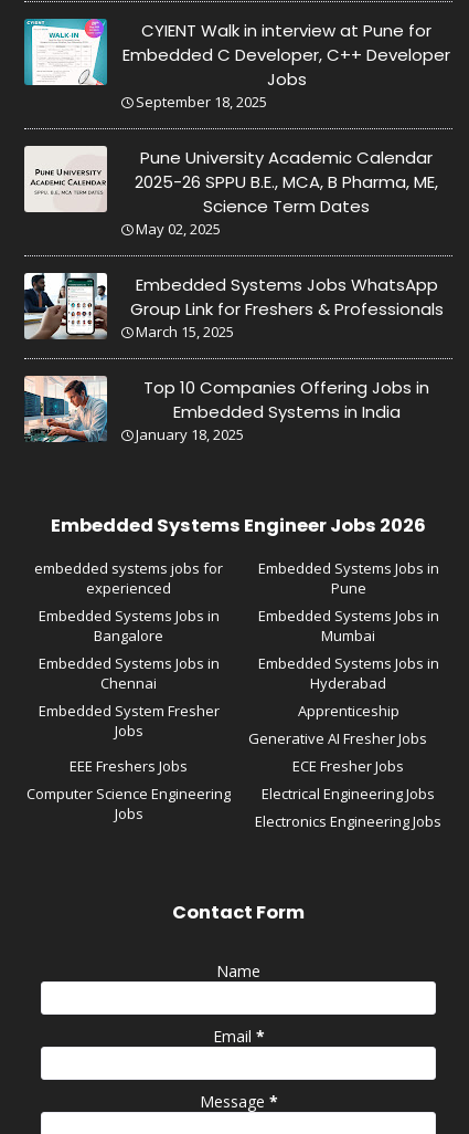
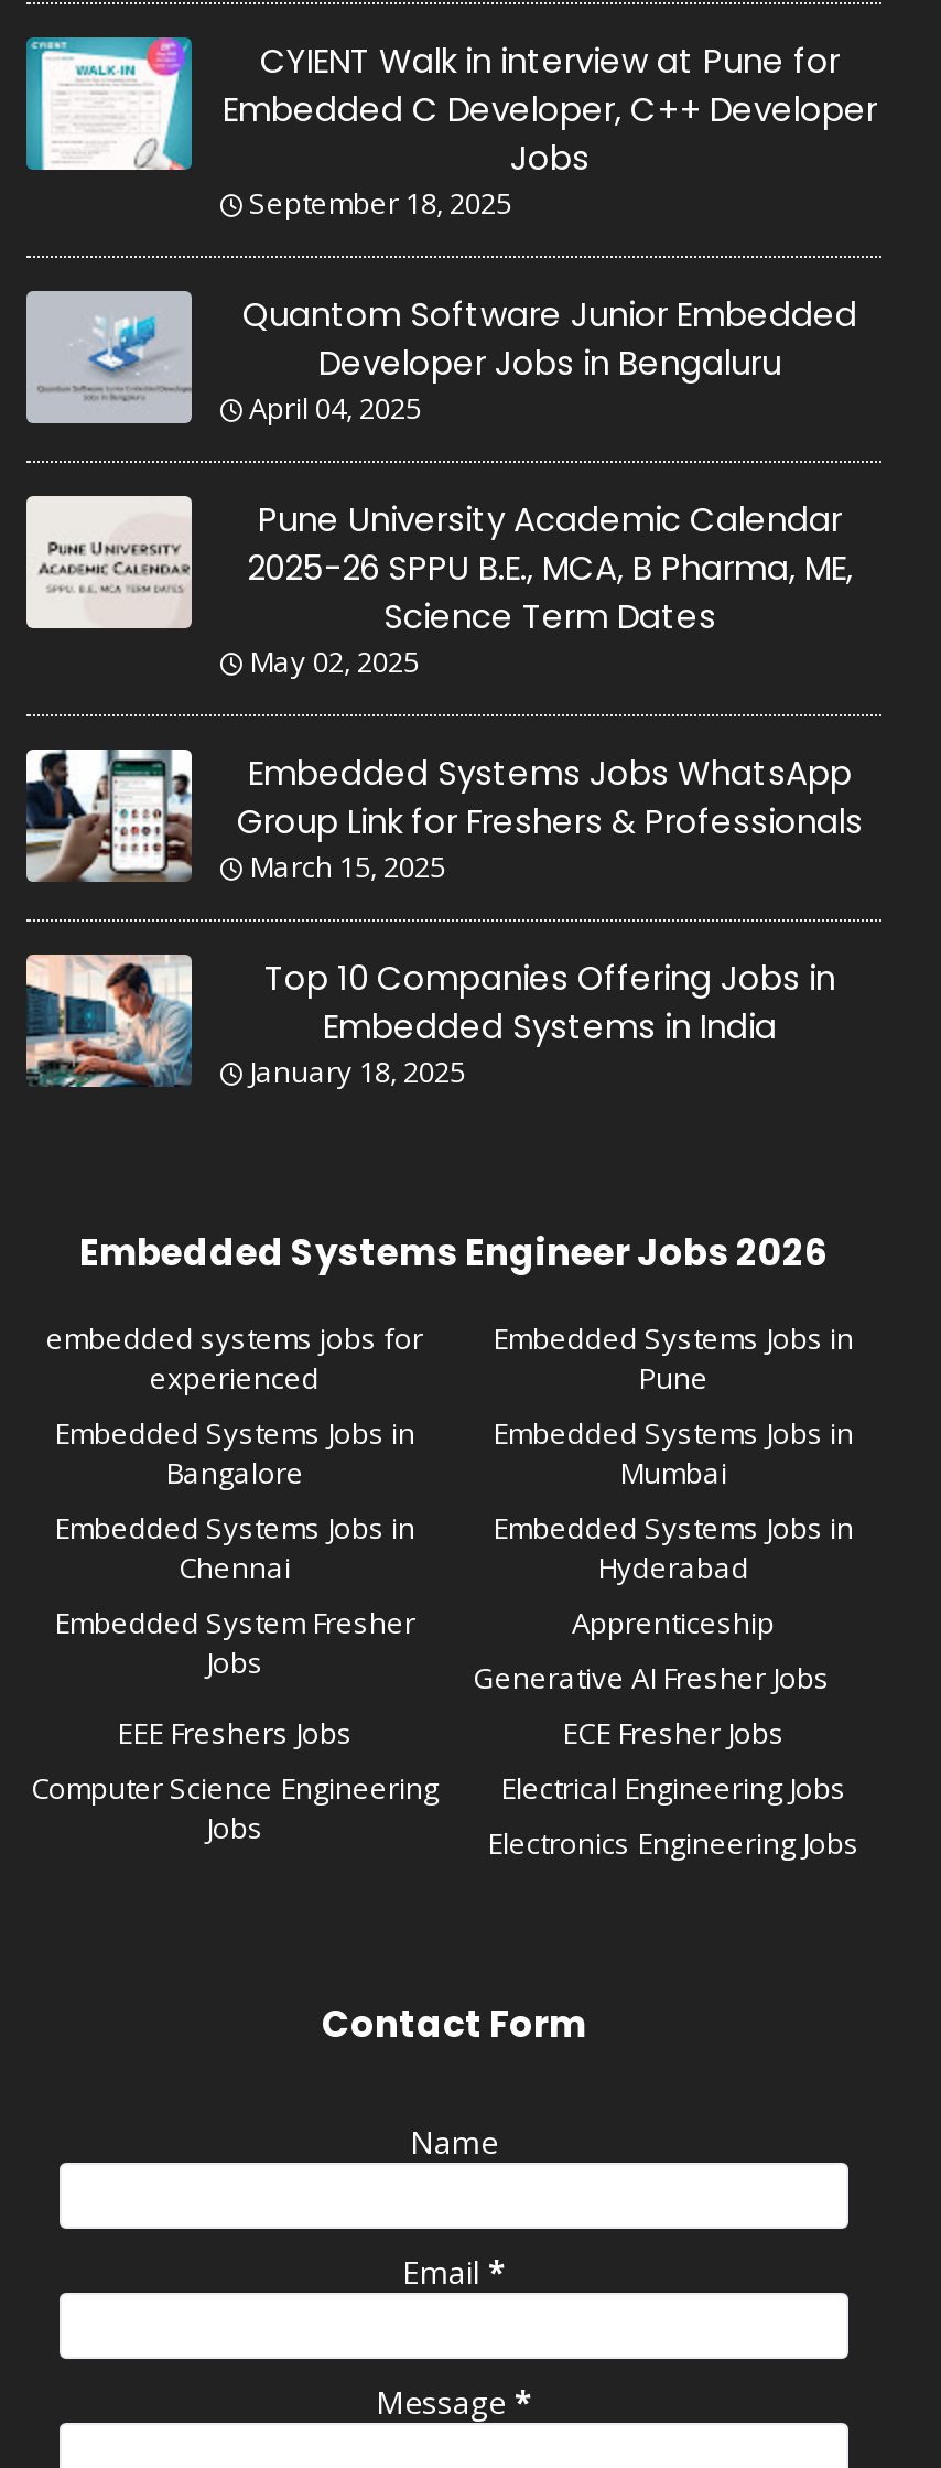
+ [image]
+ Quantom Software Junior Embedded
+ Developer Jobs in Bengaluru
+ April 04, 2025
